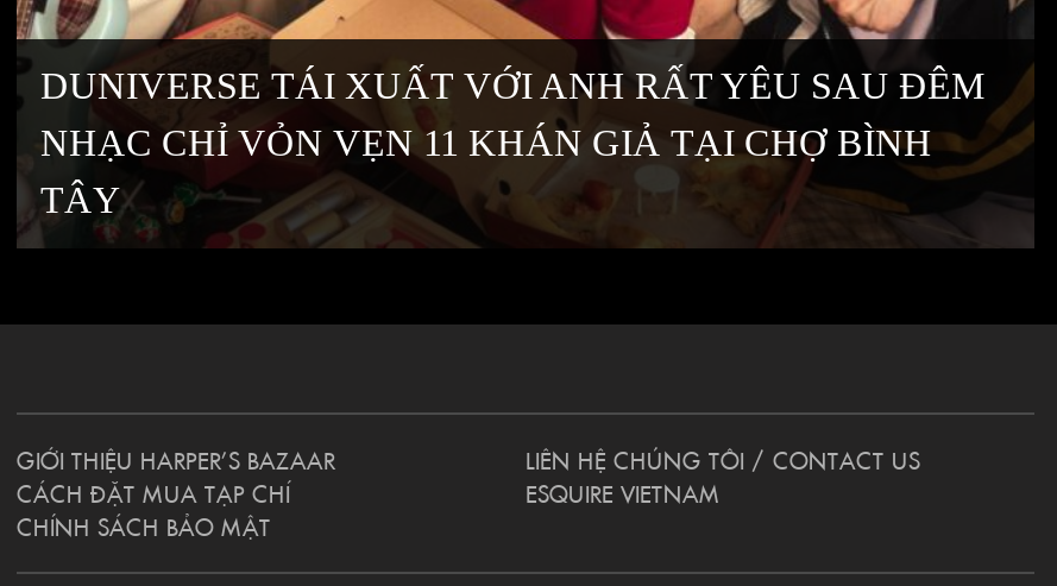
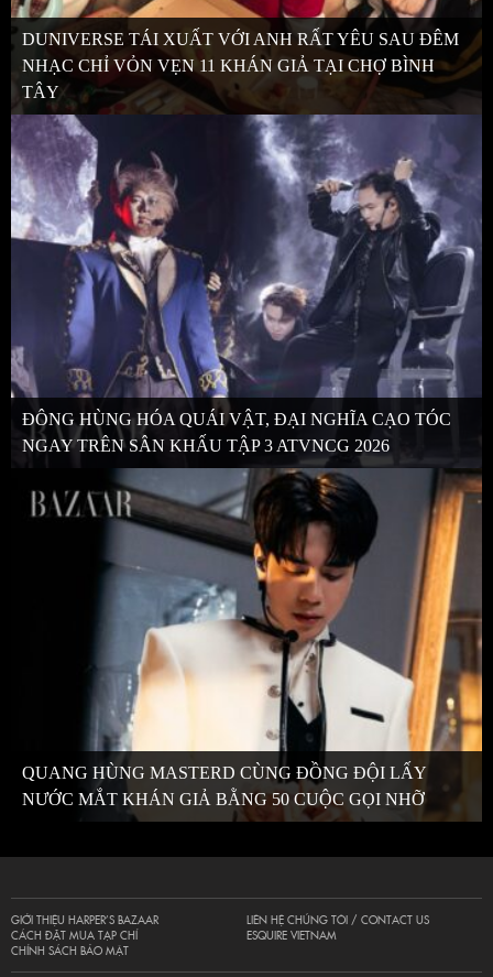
+ [image]
+ ĐÔNG HÙNG HÓA QUÁI VẬT, ĐẠI NGHĨA CẠO TÓC
+ NGAY TRÊN SÂN KHẤU TẬP 3 ATVNCG 2026

+ [image]
+ QUANG HÙNG MASTERD CÙNG ĐỒNG ĐỘI LẤY
+ NƯỚC MẮT KHÁN GIẢ BẰNG 50 CUỘC GỌI NHỠ
